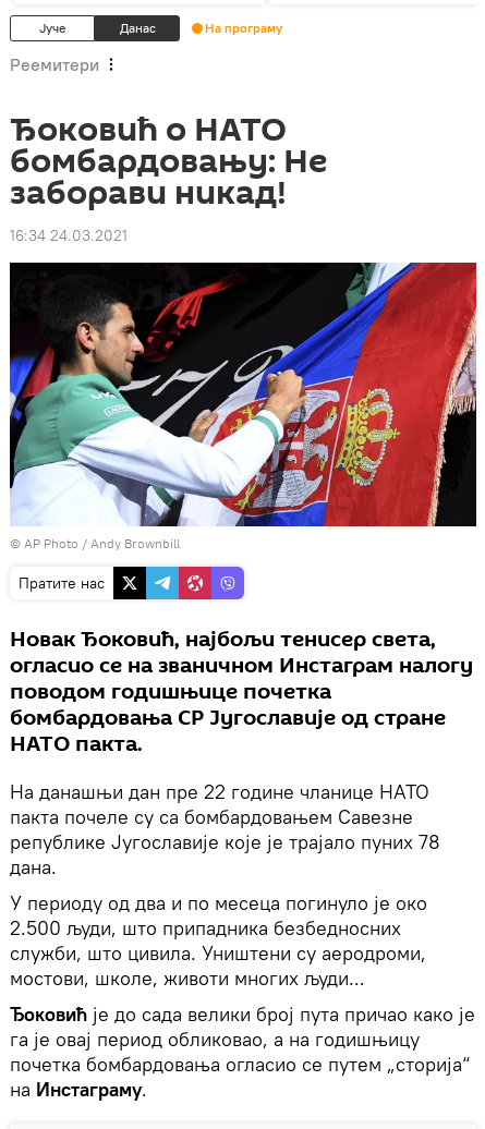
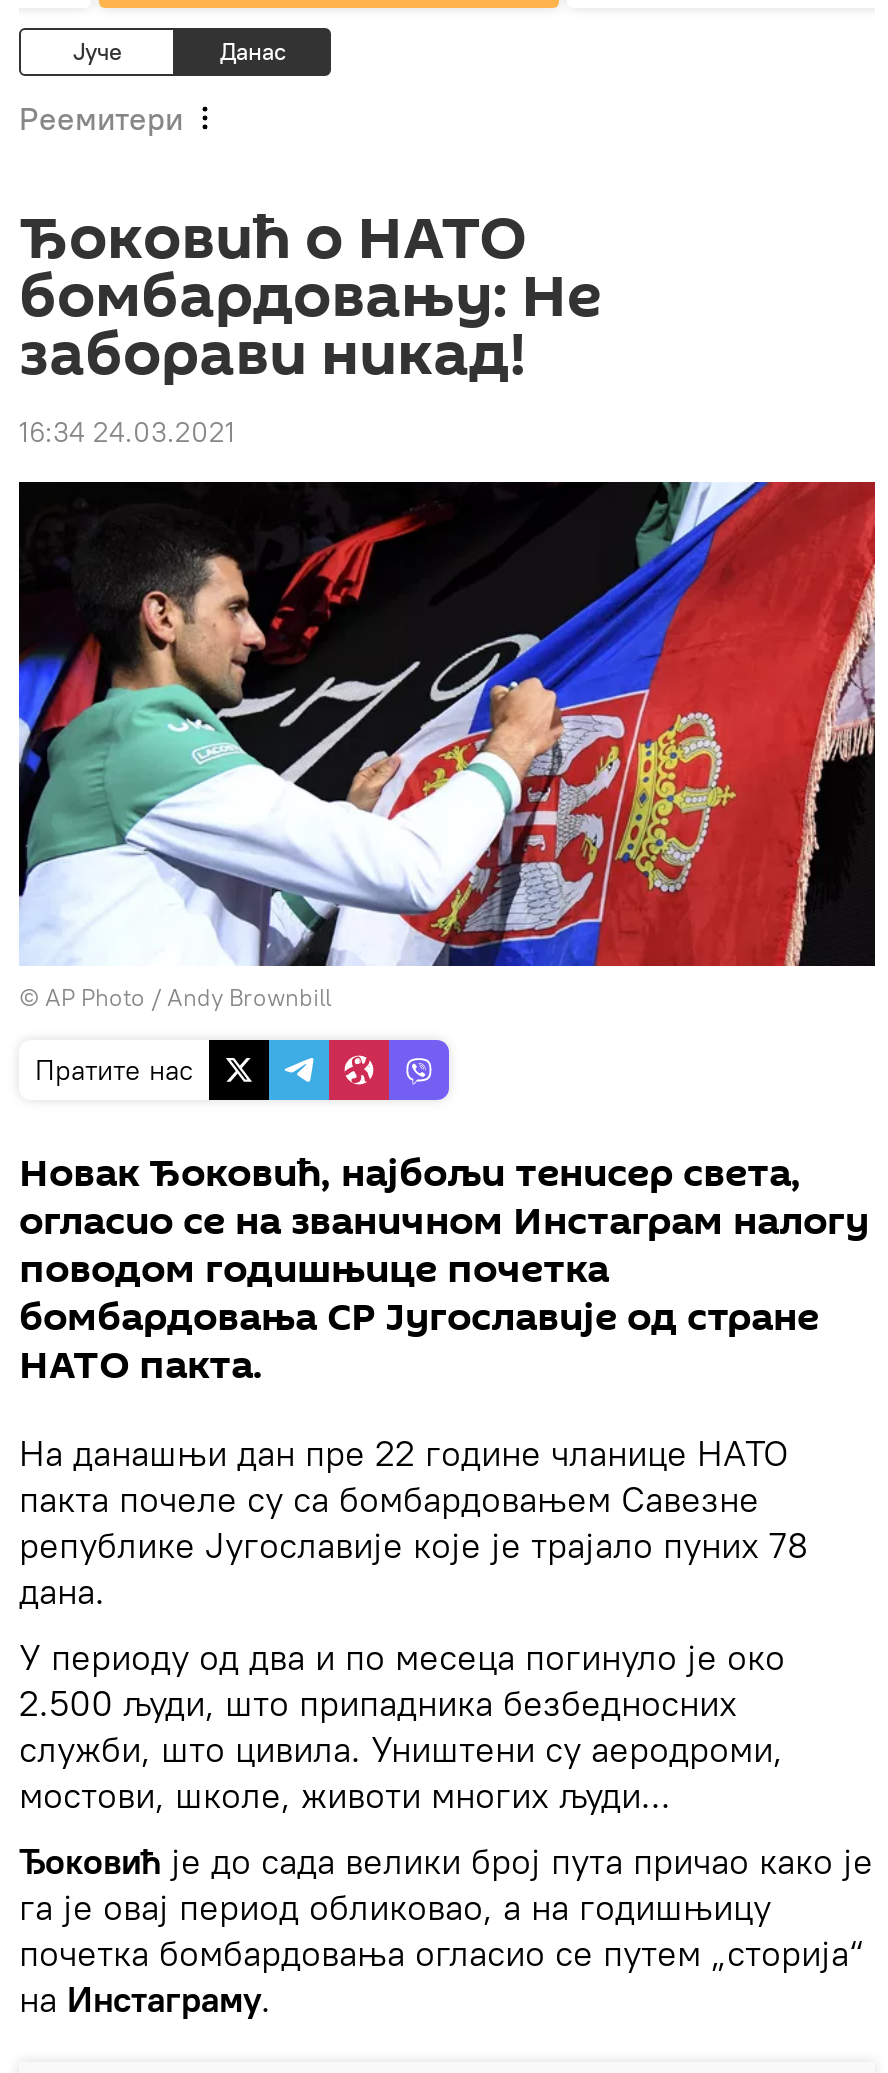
- На програму
